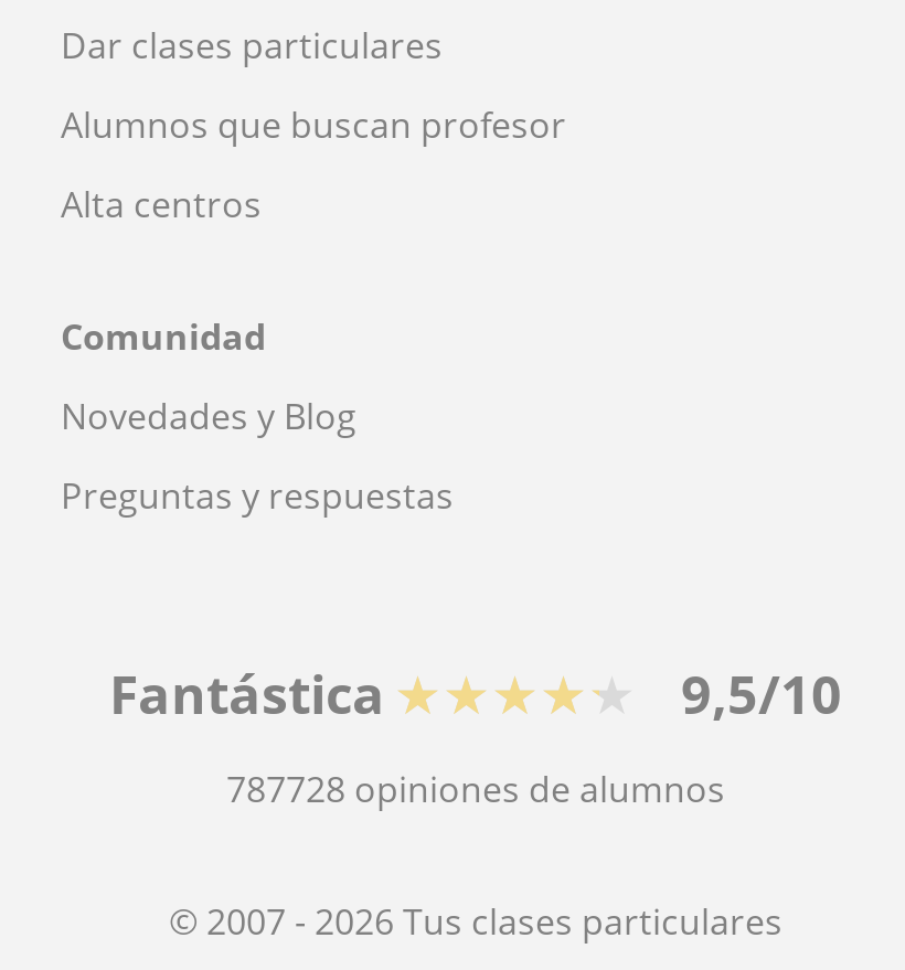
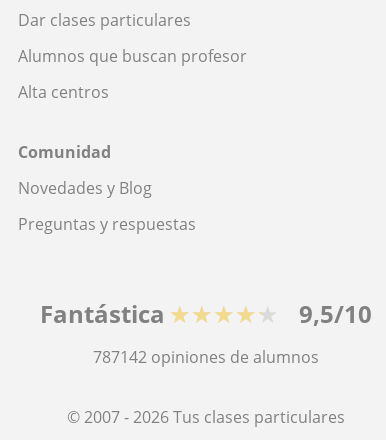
- 787728 opiniones de alumnos
+ 787142 opiniones de alumnos
